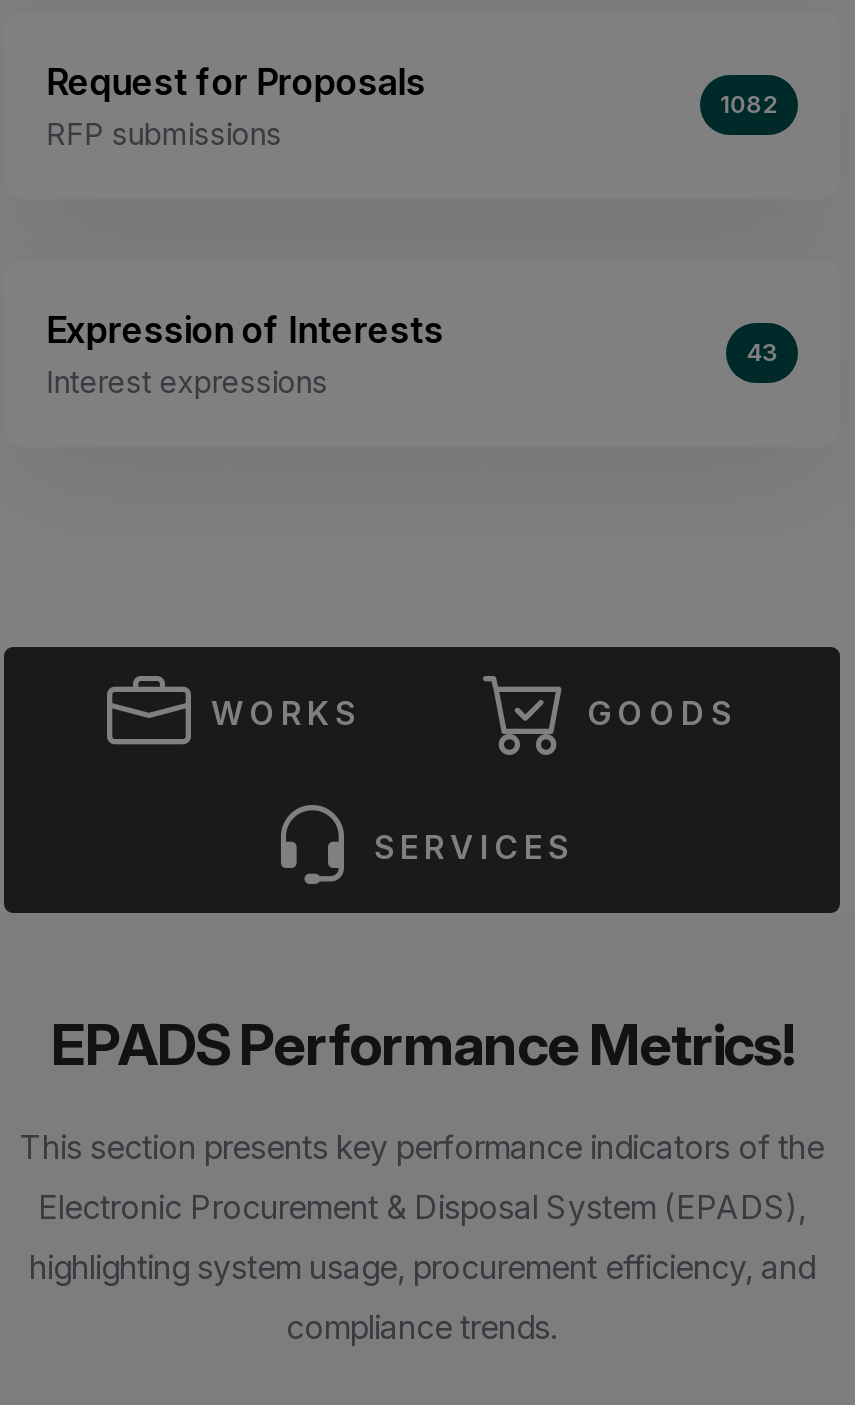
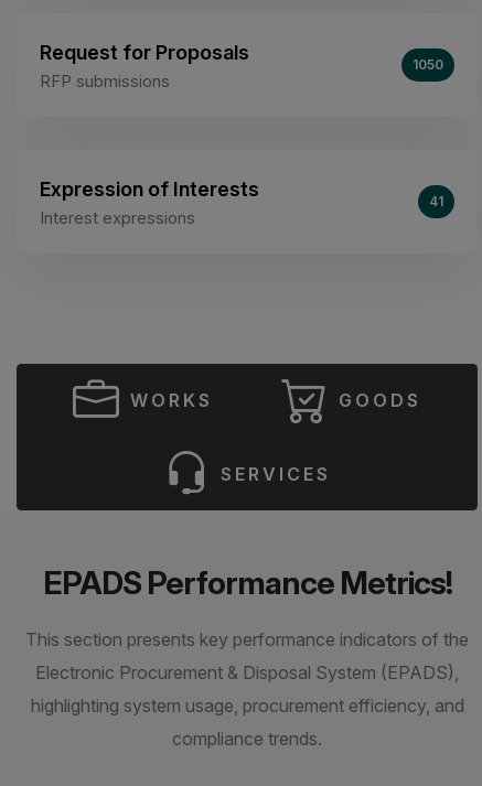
- 1082
+ 1050

- 43
+ 41
